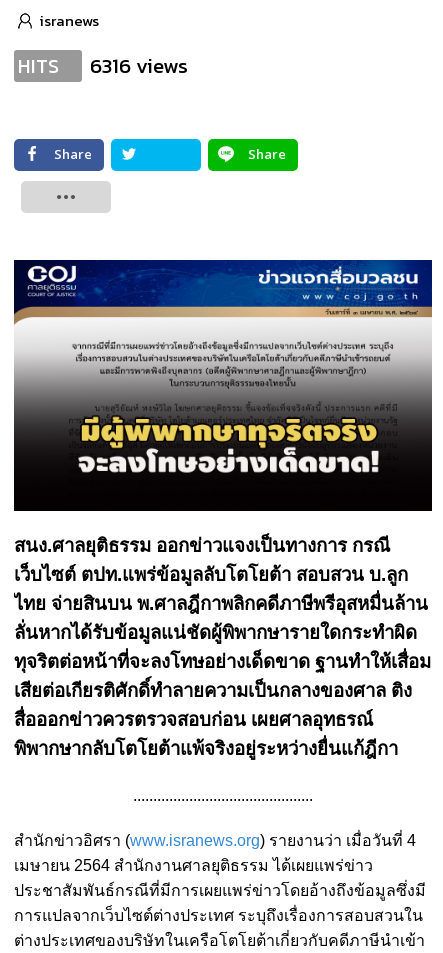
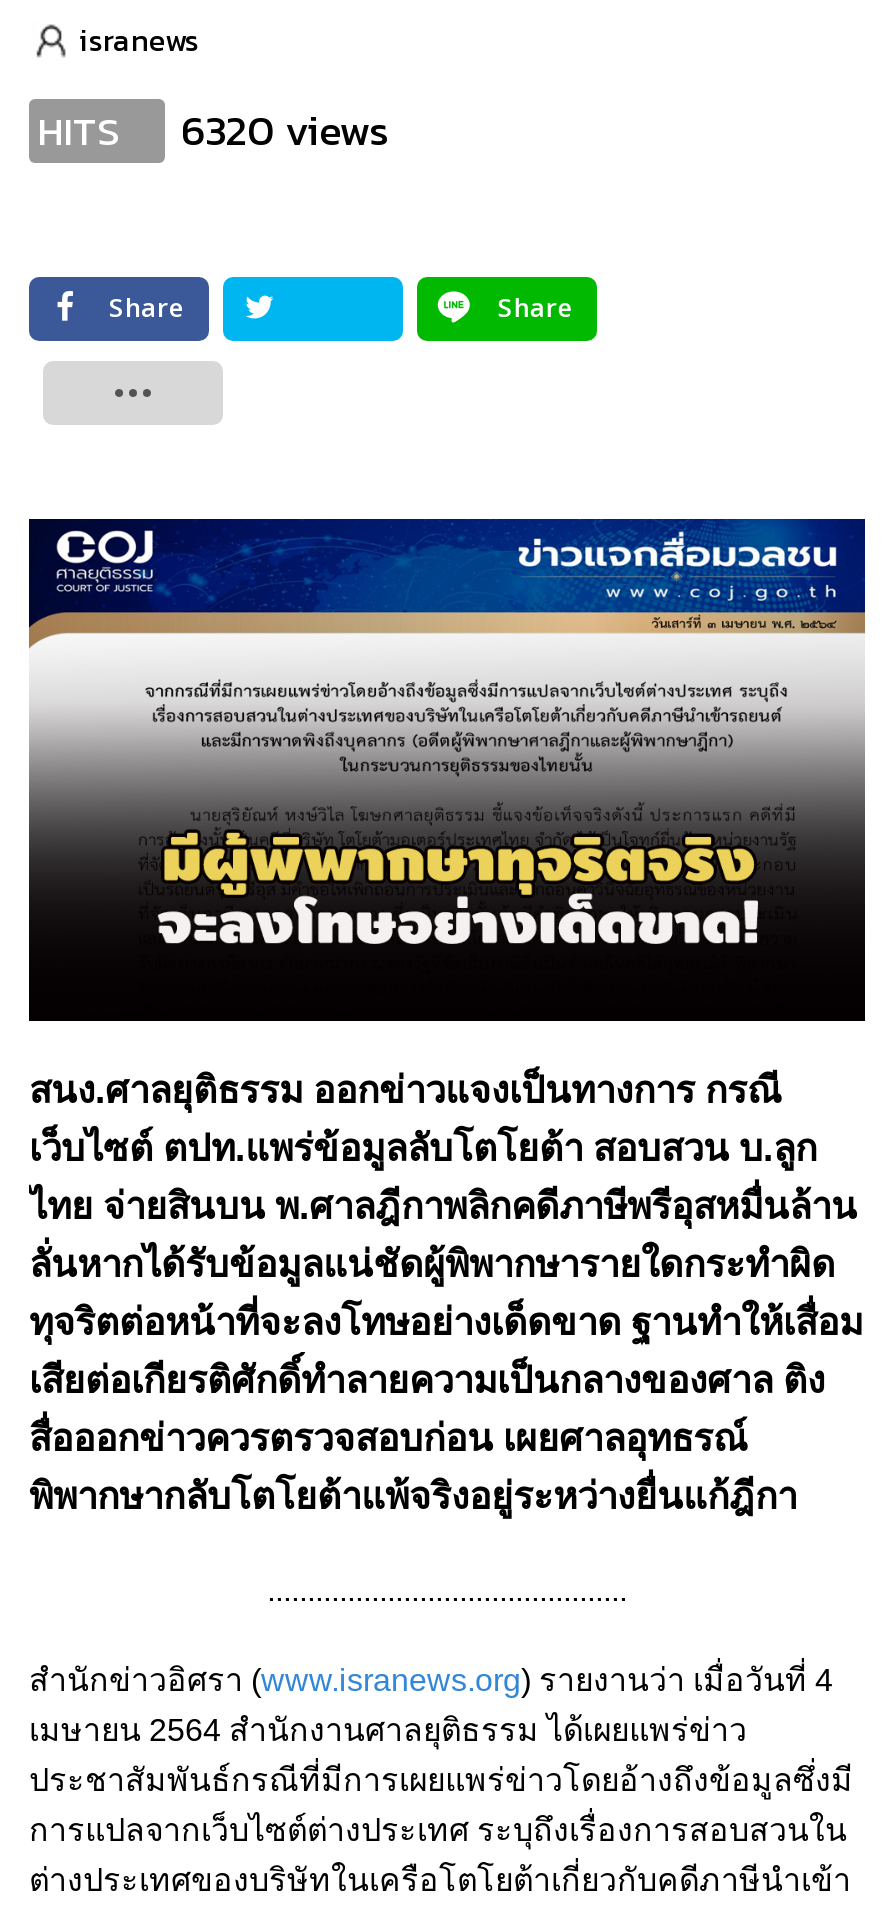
- HITS 6316 views
+ HITS 6320 views
